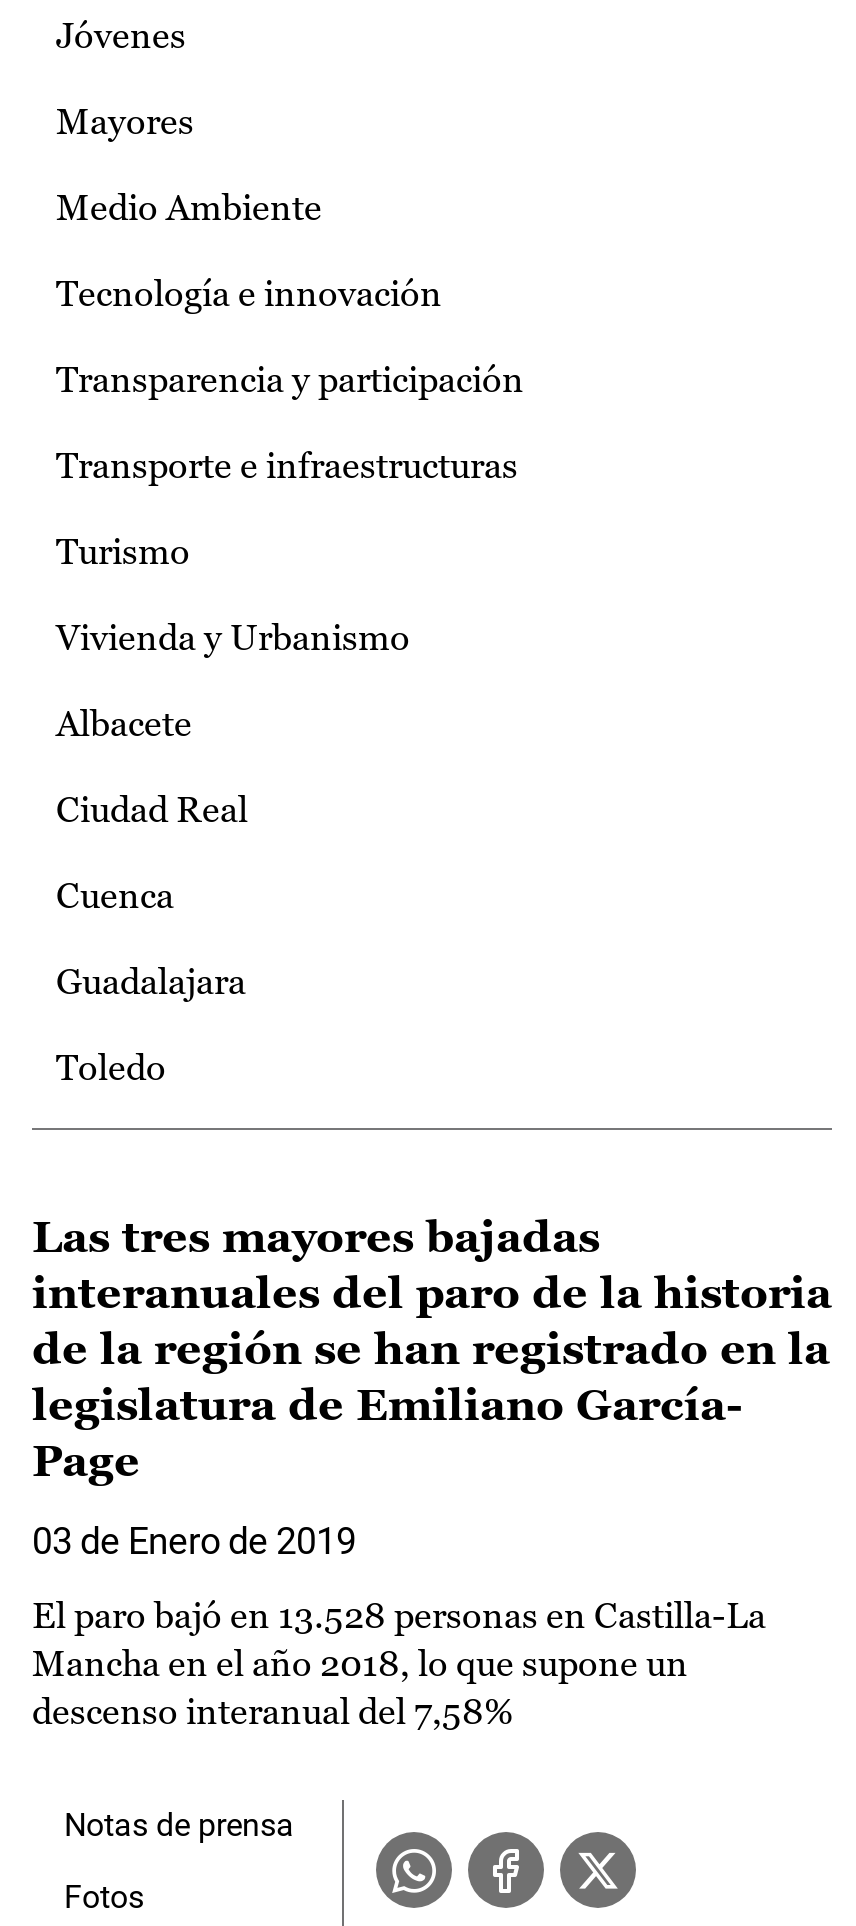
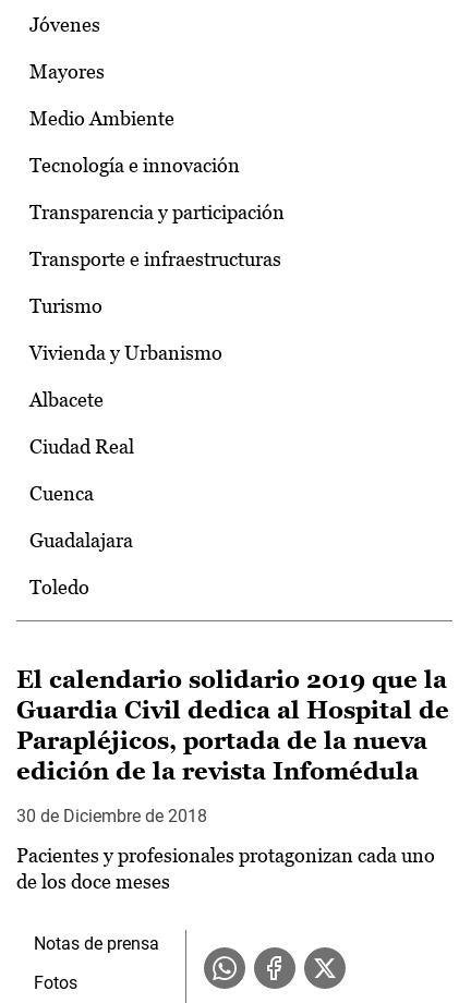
- Las tres mayores bajadas
- interanuales del paro de la historia
- de la región se han registrado en la
- legislatura de Emiliano García-
- Page
+ El calendario solidario 2019 que la
+ Guardia Civil dedica al Hospital de
+ Parapléjicos, portada de la nueva
+ edición de la revista Infomédula

- 03 de Enero de 2019
+ 30 de Diciembre de 2018

- El paro bajó en 13.528 personas en Castilla-La
- Mancha en el año 2018, lo que supone un
- descenso interanual del 7,58%
+ Pacientes y profesionales protagonizan cada uno
+ de los doce meses
